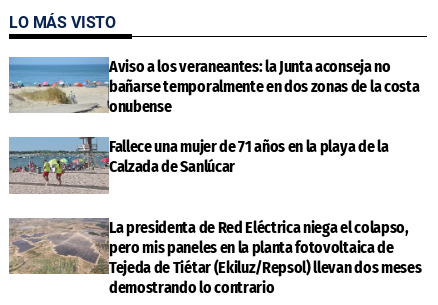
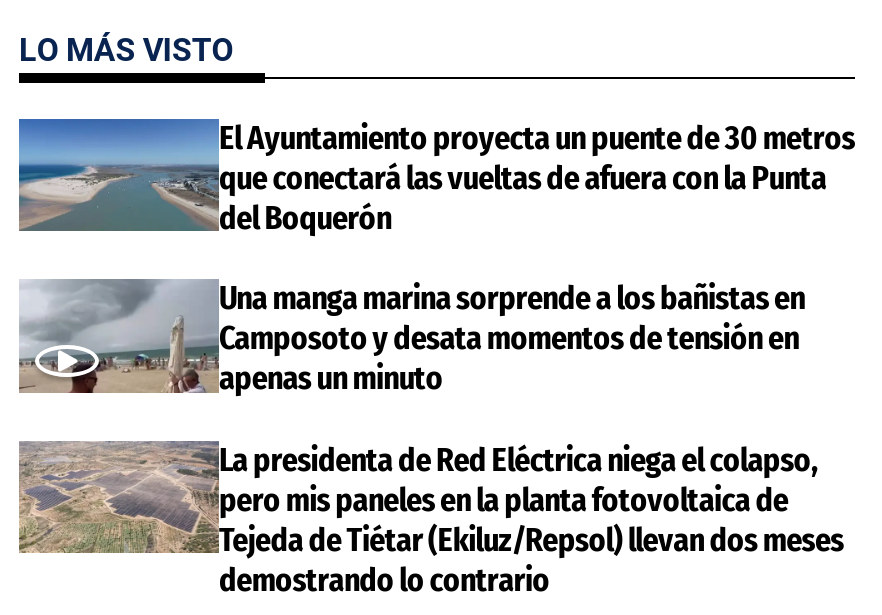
- [image]
- Aviso a los veraneantes: la Junta aconseja no
- bañarse temporalmente en dos zonas de la costa
- onubense
+ [image]
+ El Ayuntamiento proyecta un puente de 30 metros
+ que conectará las vueltas de afuera con la Punta
+ del Boquerón

- [image]
- Fallece una mujer de 71 años en la playa de la
- Calzada de Sanlúcar
+ [image]
+ Una manga marina sorprende a los bañistas en
+ Camposoto y desata momentos de tensión en
+ apenas un minuto
